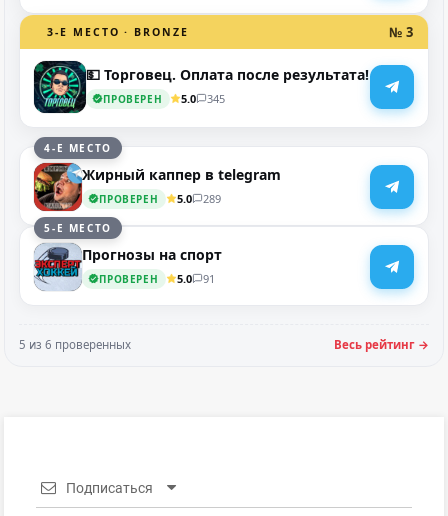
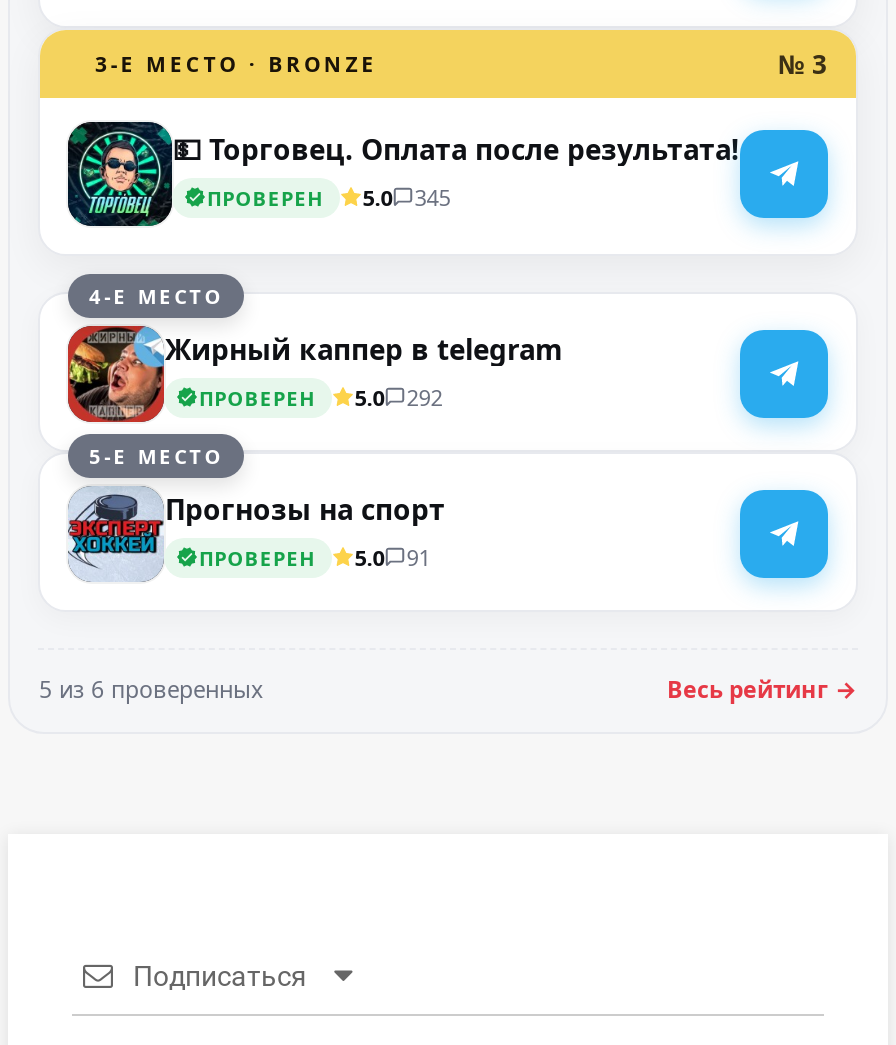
- ПРОВЕРЕН 5.0 289
+ ПРОВЕРЕН 5.0 292
